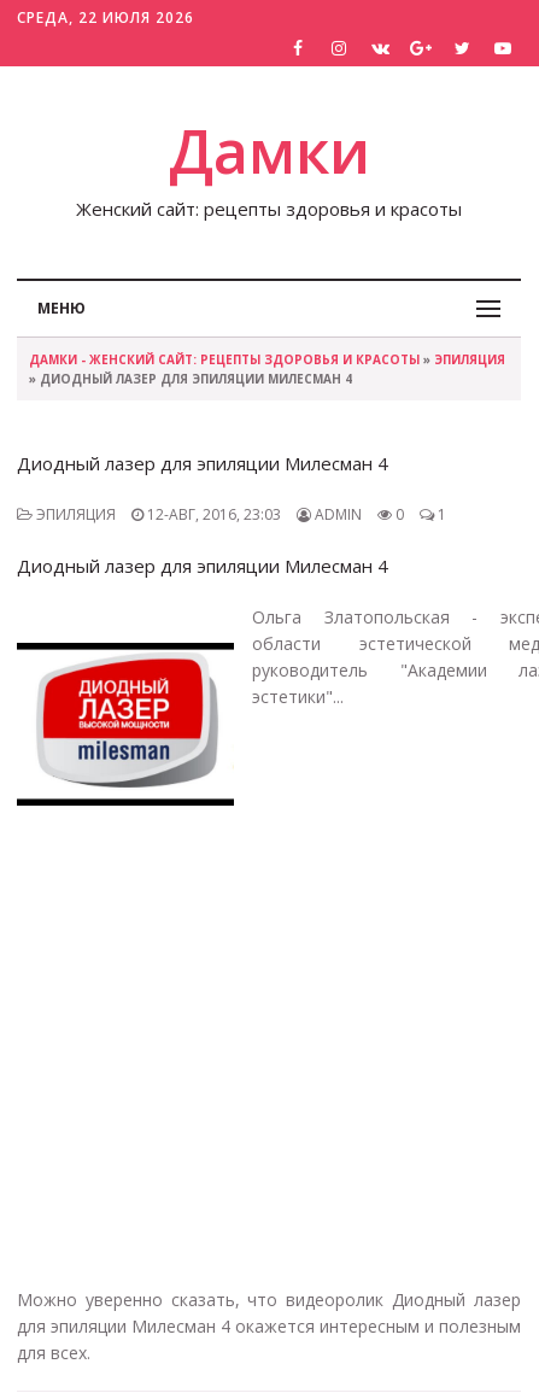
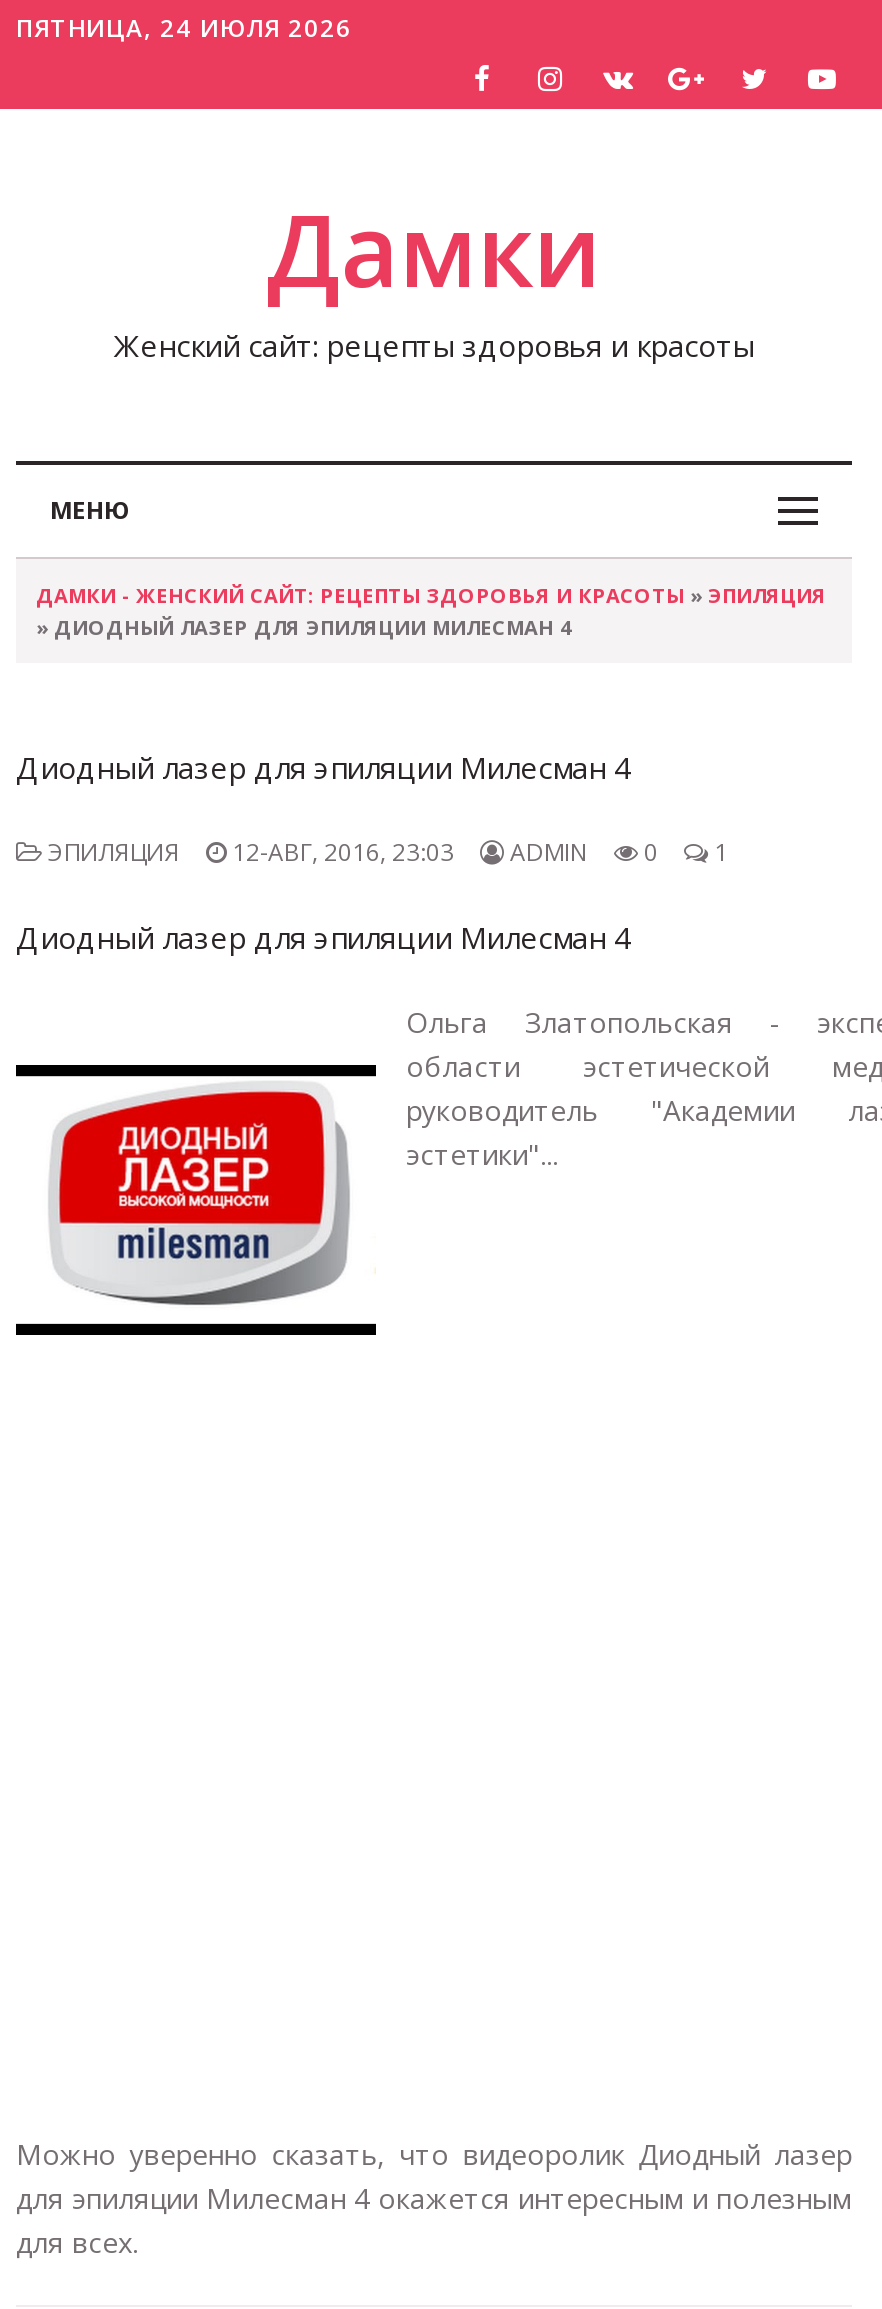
- СРЕДА, 22 ИЮЛЯ 2026
+ ПЯТНИЦА, 24 ИЮЛЯ 2026
